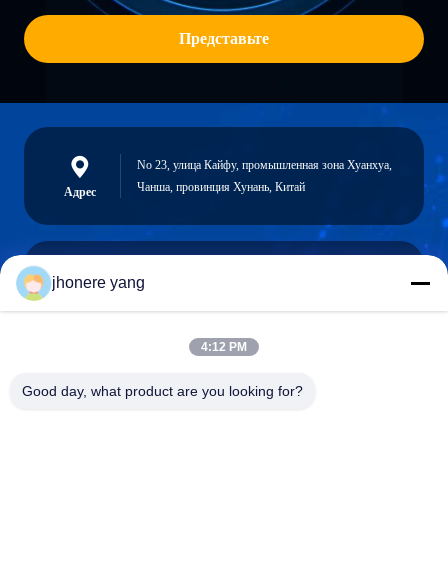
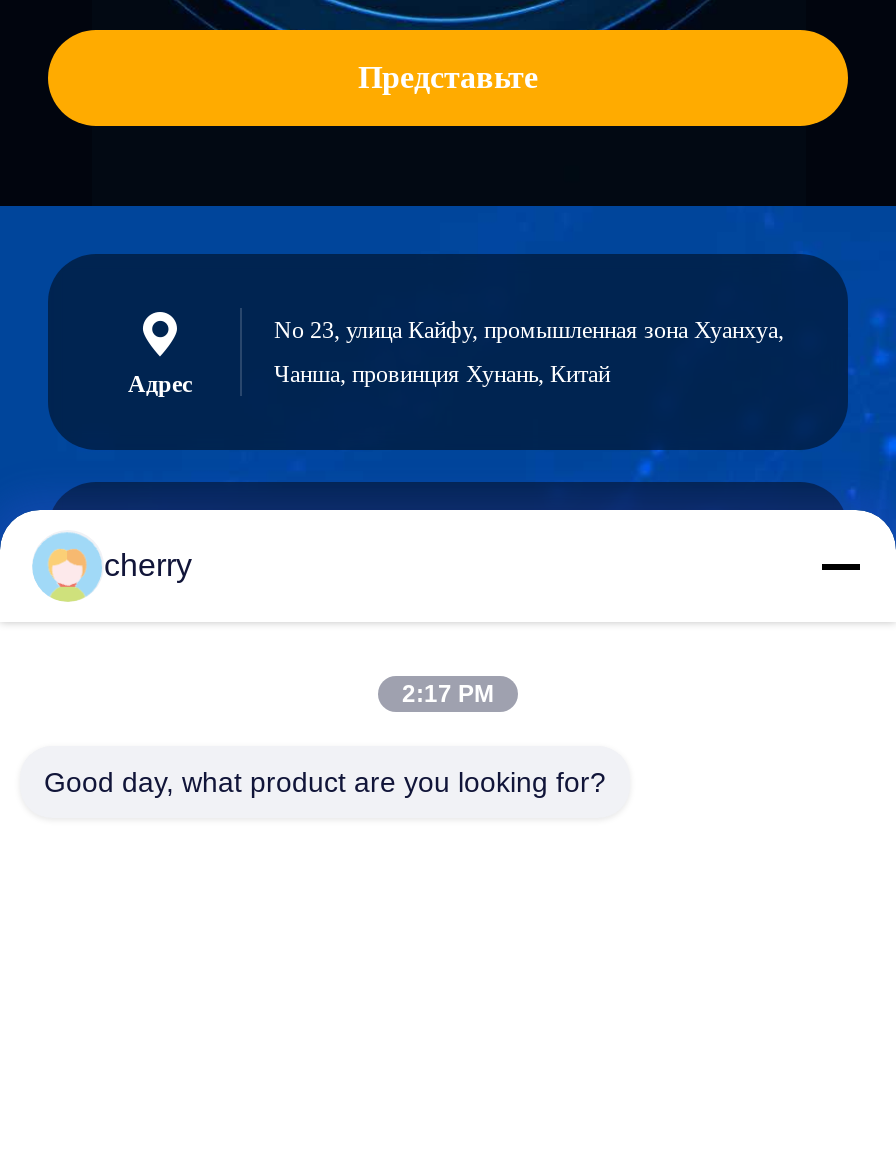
- jhonere yang
+ cherry

- 4:12 PM
+ 2:17 PM
